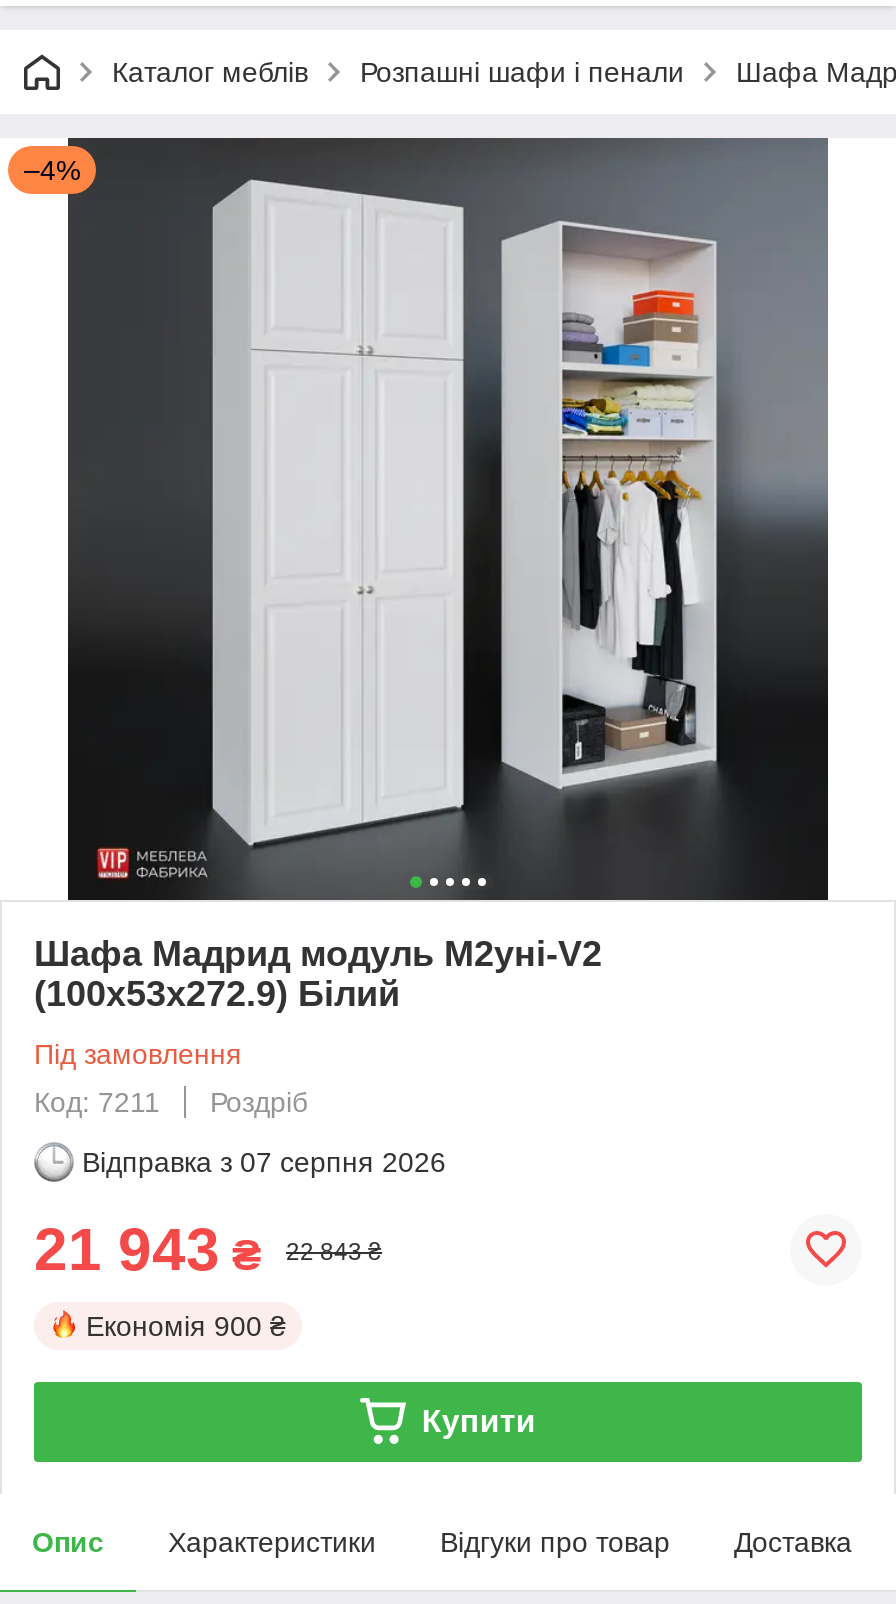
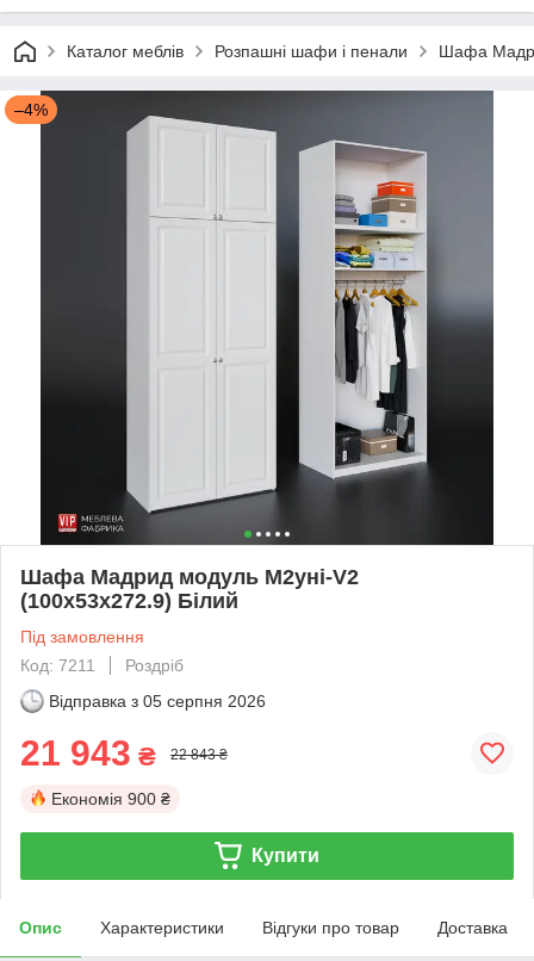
- Відправка з 07 серпня 2026
+ Відправка з 05 серпня 2026
